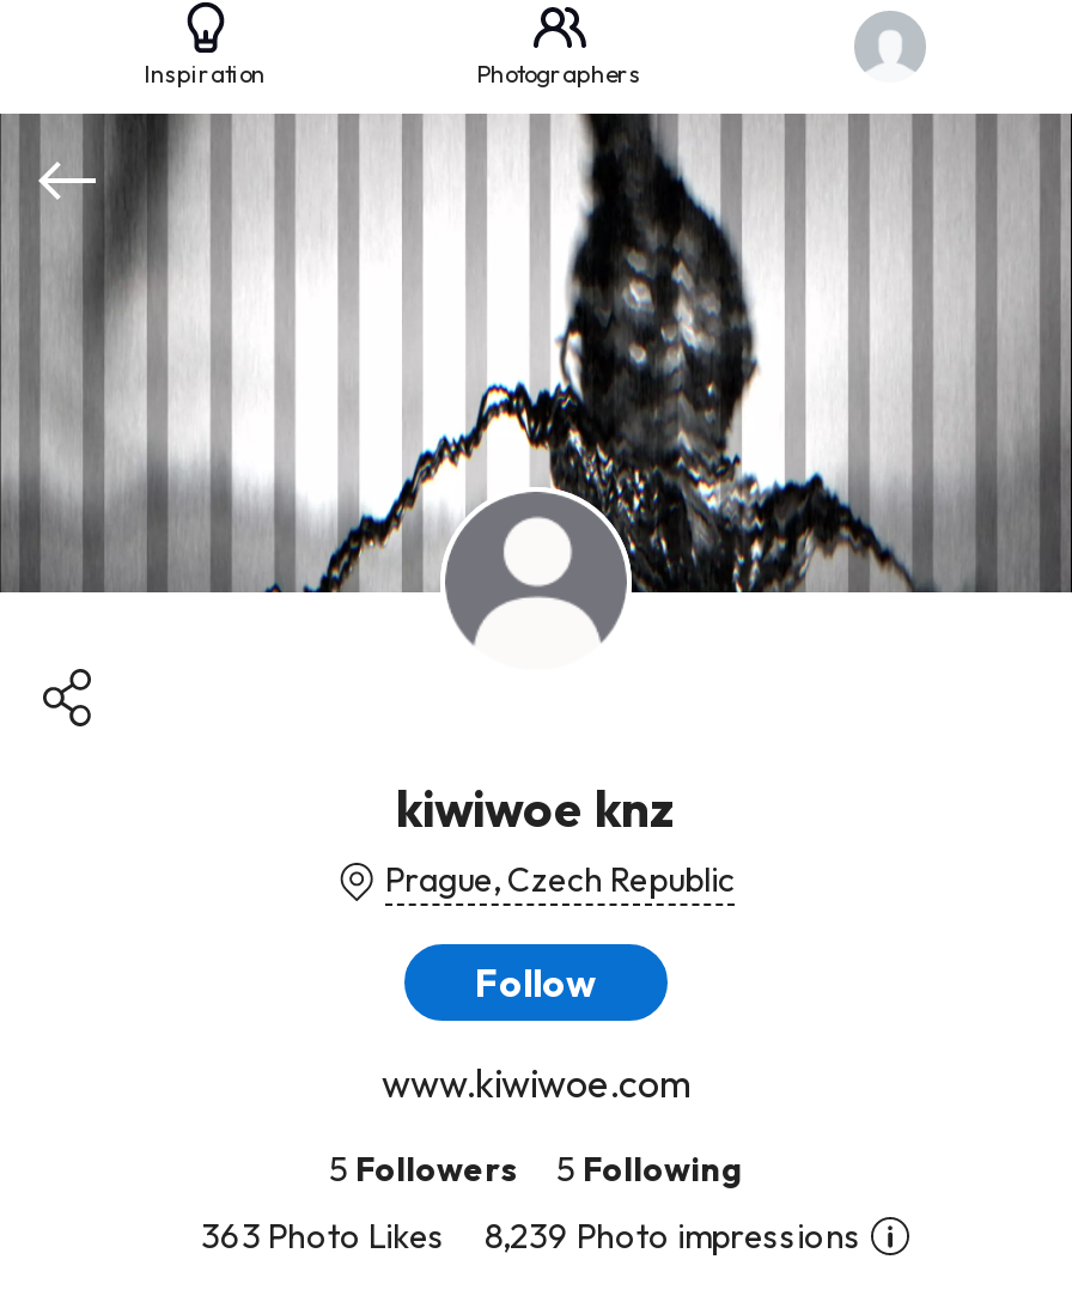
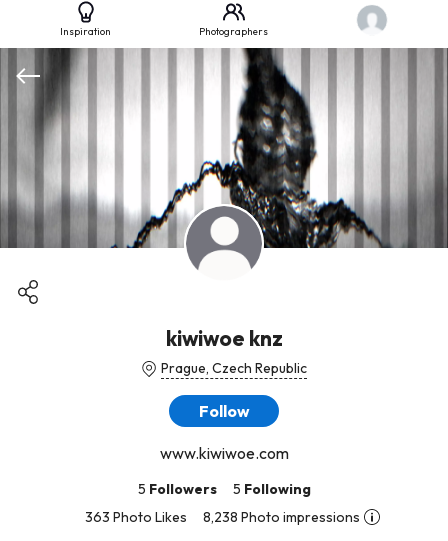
- 8,239 Photo impressions
+ 8,238 Photo impressions
